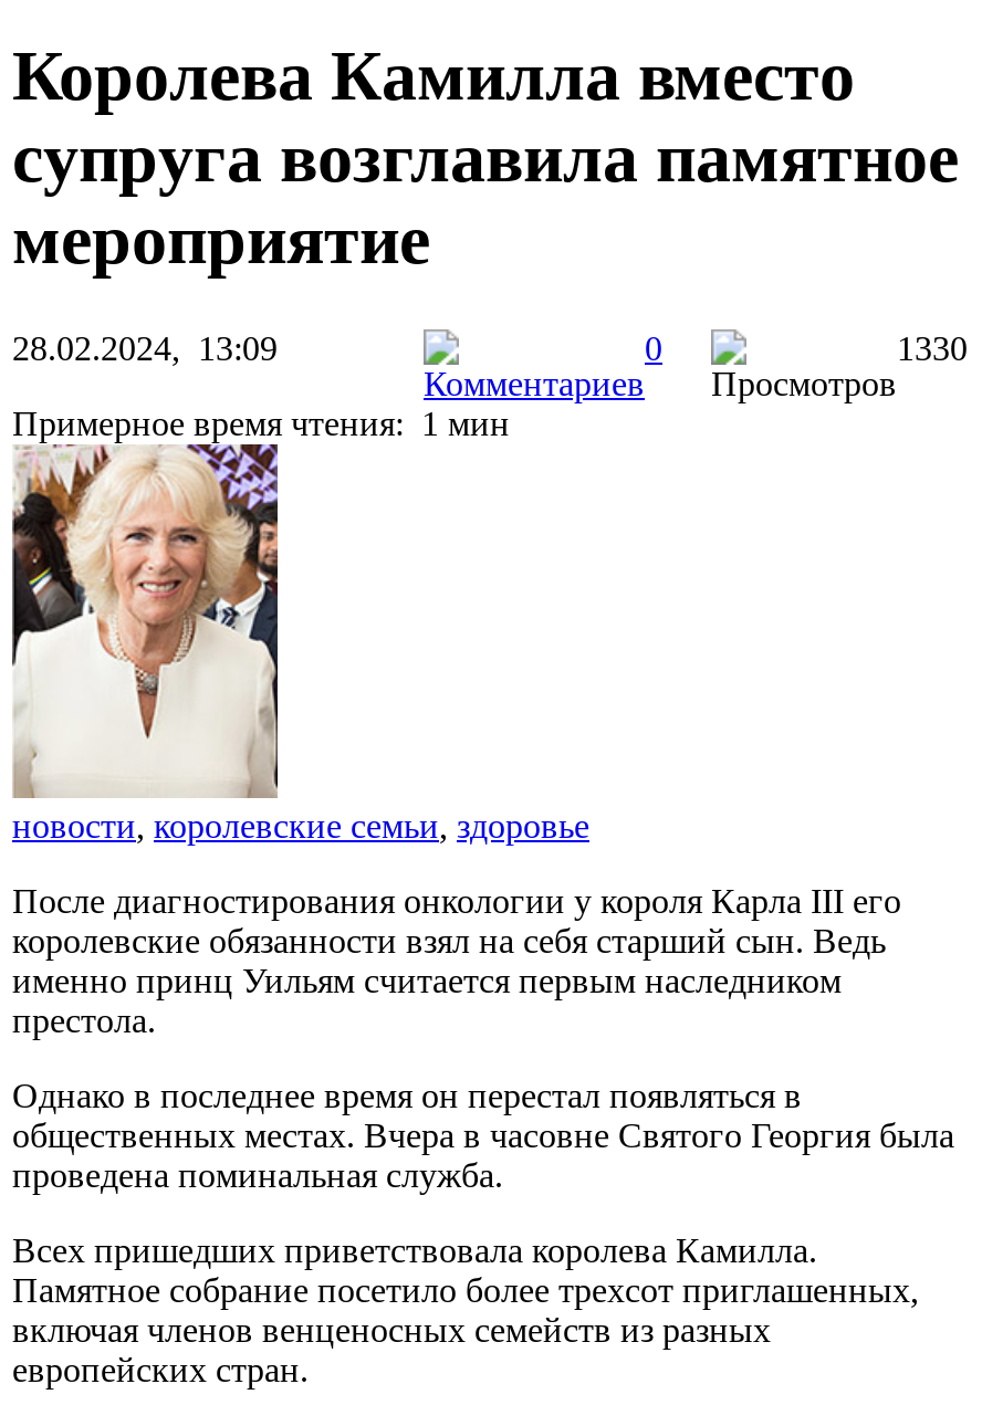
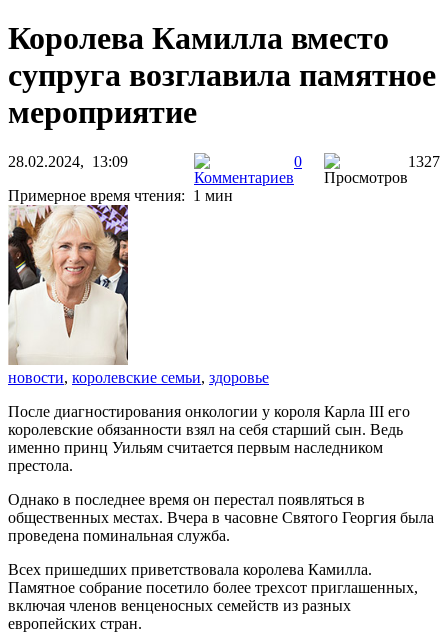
- 1330
+ 1327
